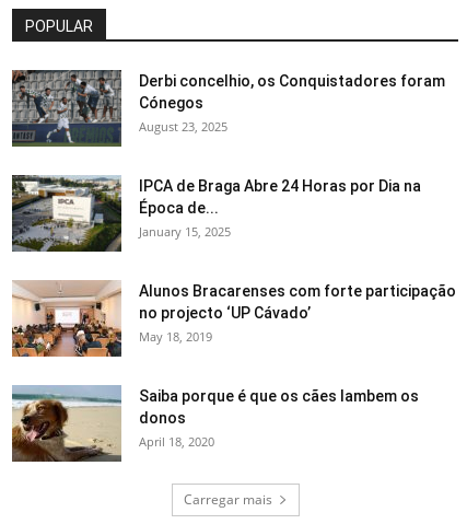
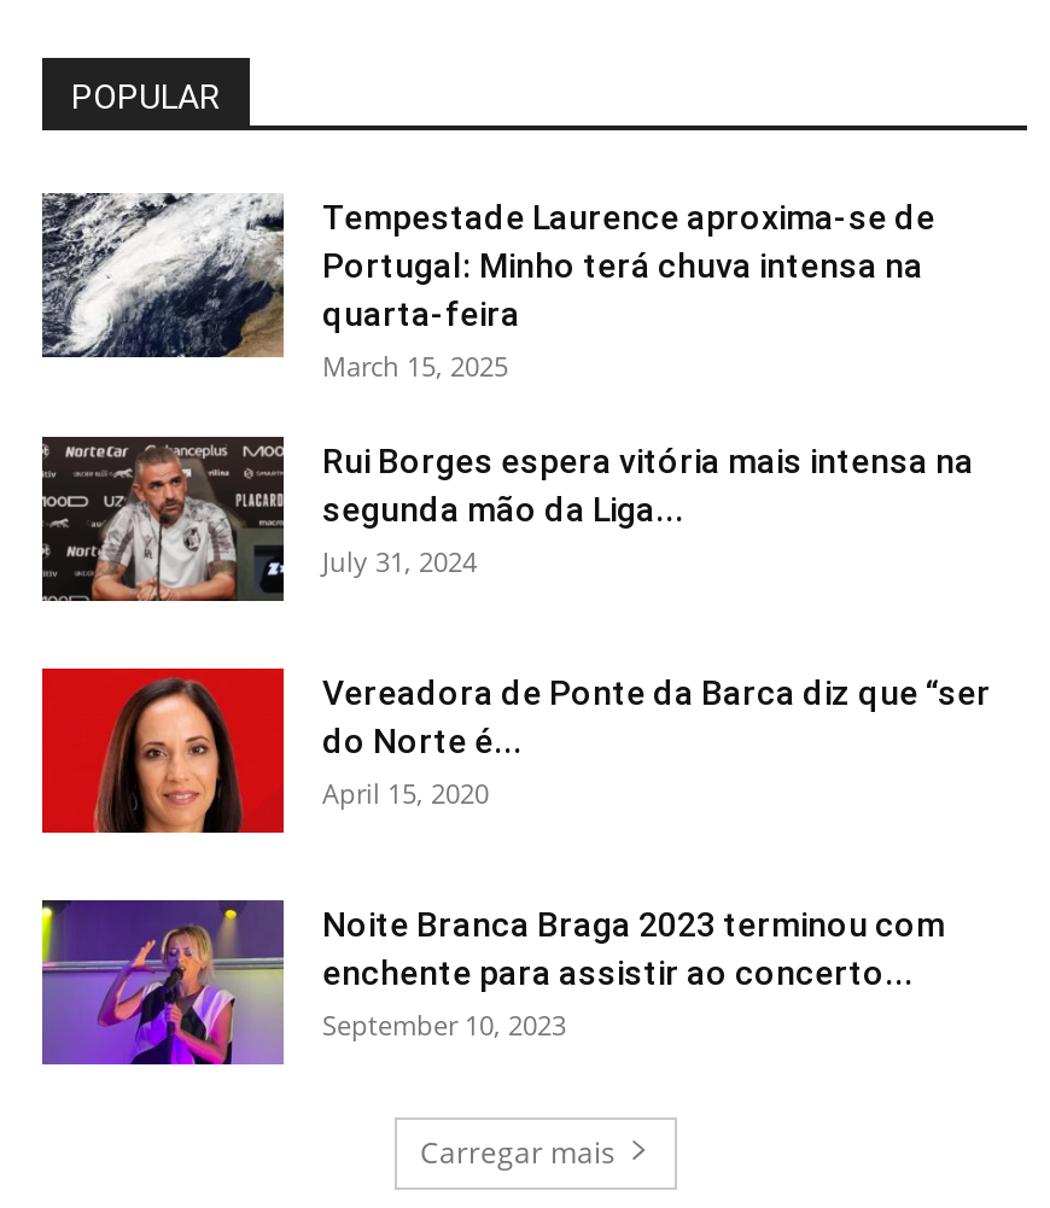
- [image]
- Derbi concelhio, os Conquistadores foram
- Cónegos
- August 23, 2025
+ [image]
+ Tempestade Laurence aproxima-se de
+ Portugal: Minho terá chuva intensa na
+ quarta-feira
+ March 15, 2025

- [image]
- IPCA de Braga Abre 24 Horas por Dia na
- Época de...
- January 15, 2025
+ [image]
+ Rui Borges espera vitória mais intensa na
+ segunda mão da Liga...
+ July 31, 2024

- [image]
- Alunos Bracarenses com forte participação
- no projecto ‘UP Cávado’
- May 18, 2019
+ [image]
+ Vereadora de Ponte da Barca diz que “ser
+ do Norte é...
+ April 15, 2020

- [image]
- Saiba porque é que os cães lambem os
- donos
- April 18, 2020
+ [image]
+ Noite Branca Braga 2023 terminou com
+ enchente para assistir ao concerto...
+ September 10, 2023
